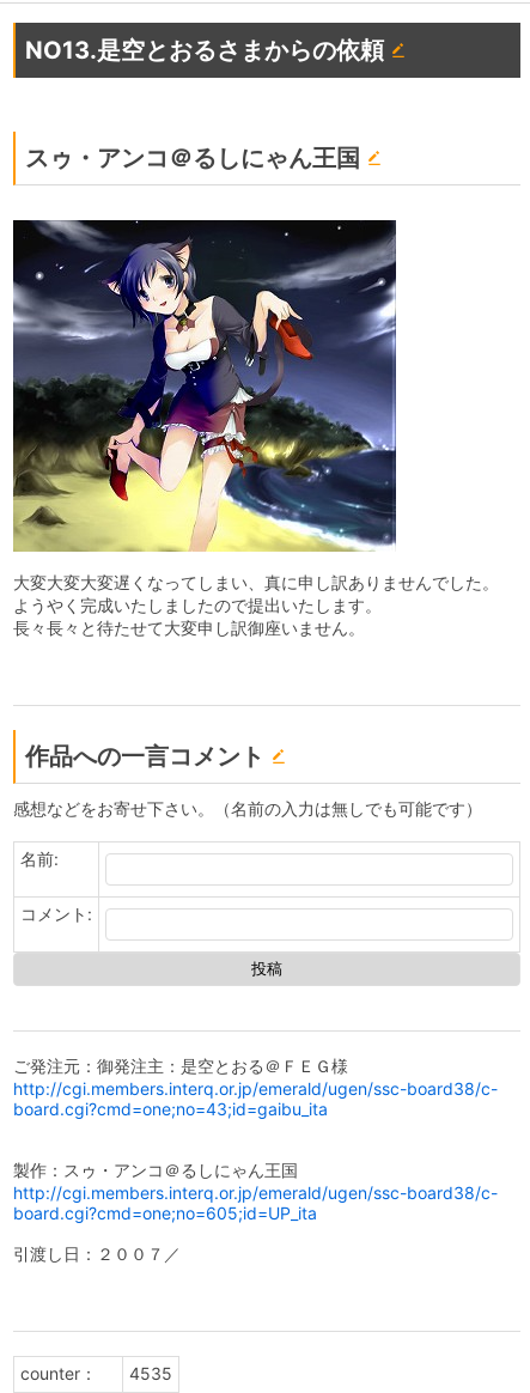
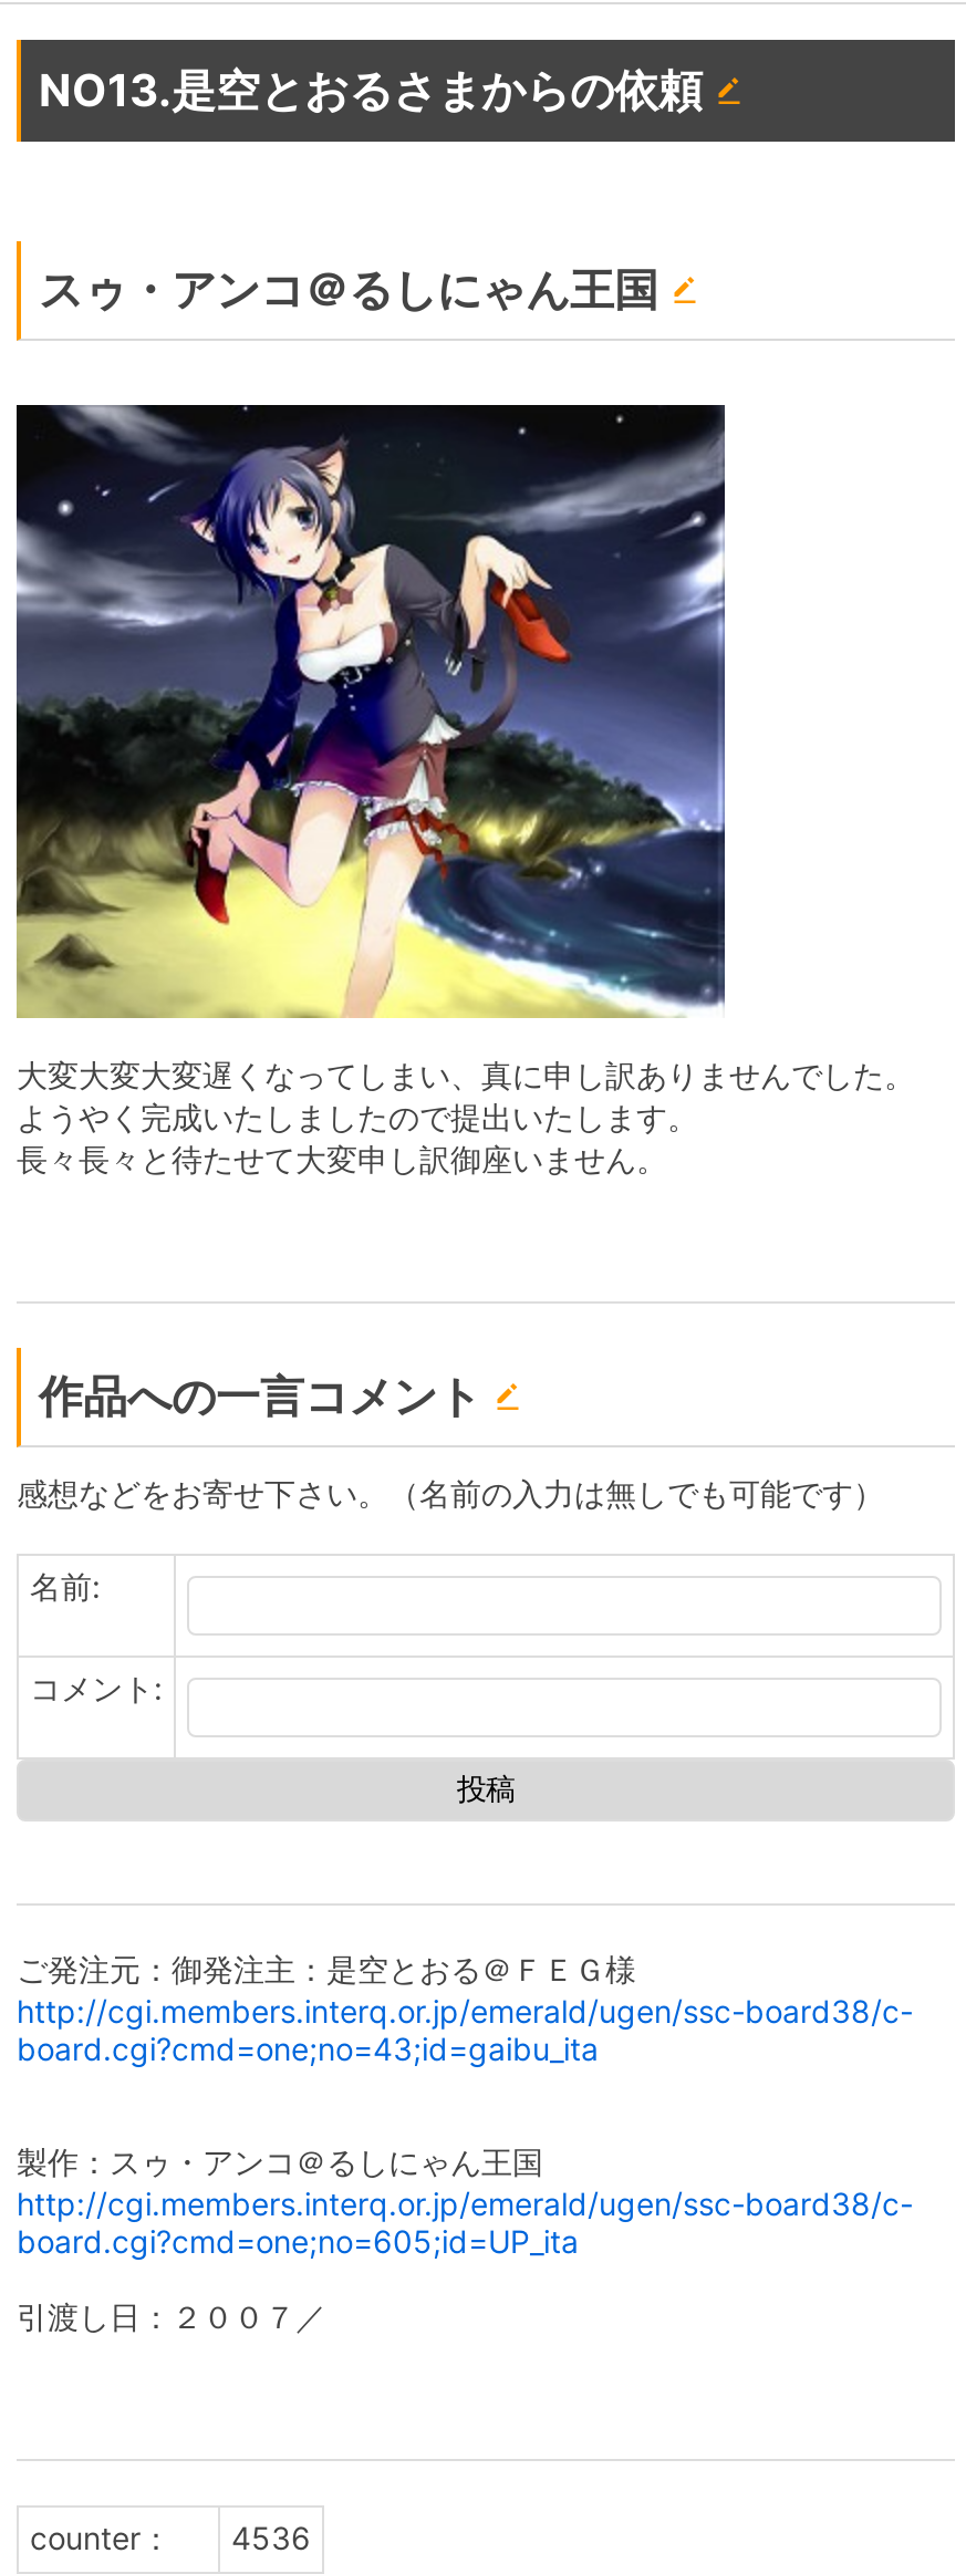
- counter： 4535
+ counter： 4536
